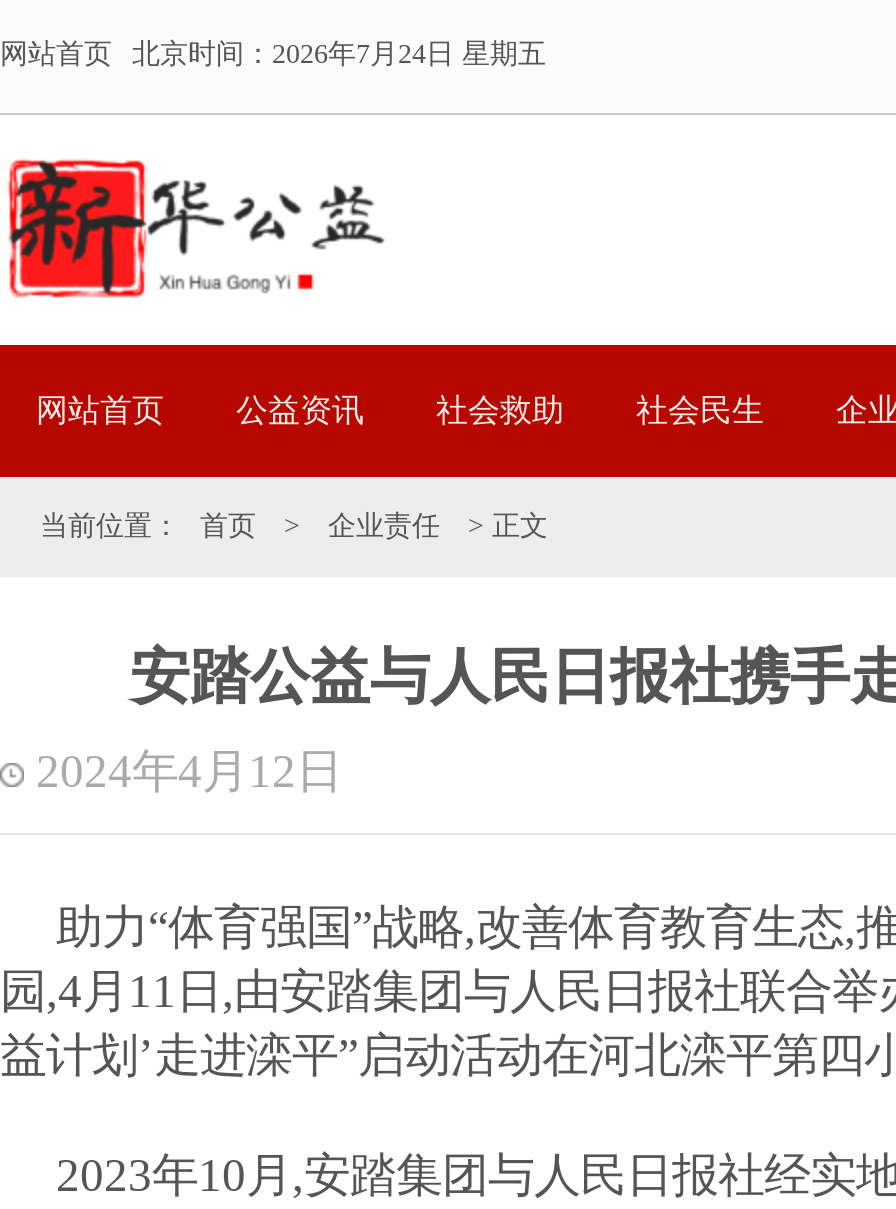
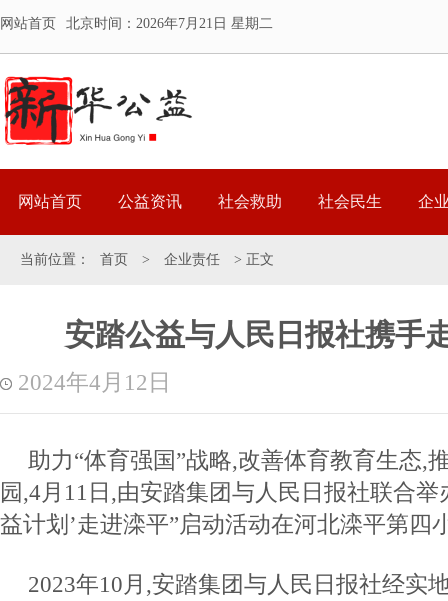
- 北京时间：2026年7月24日 星期五
+ 北京时间：2026年7月21日 星期二
